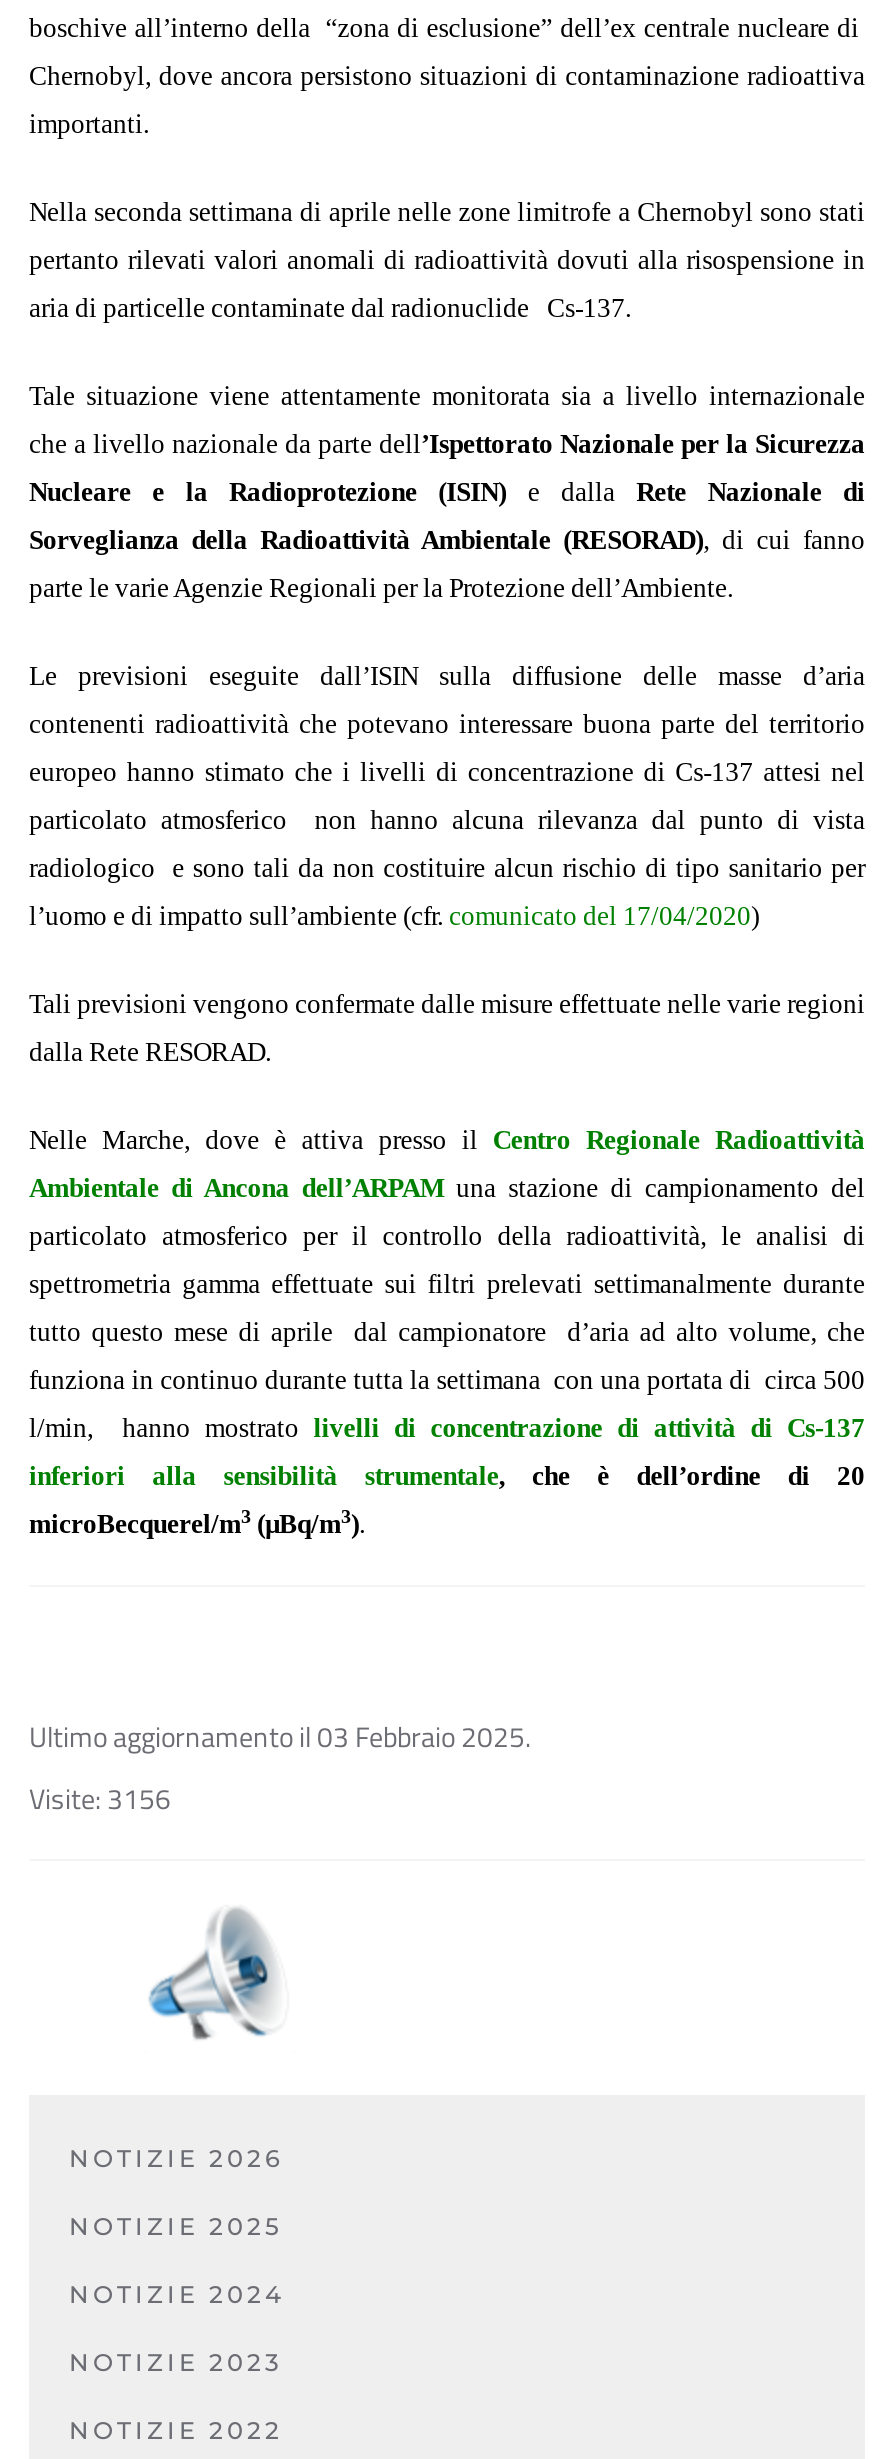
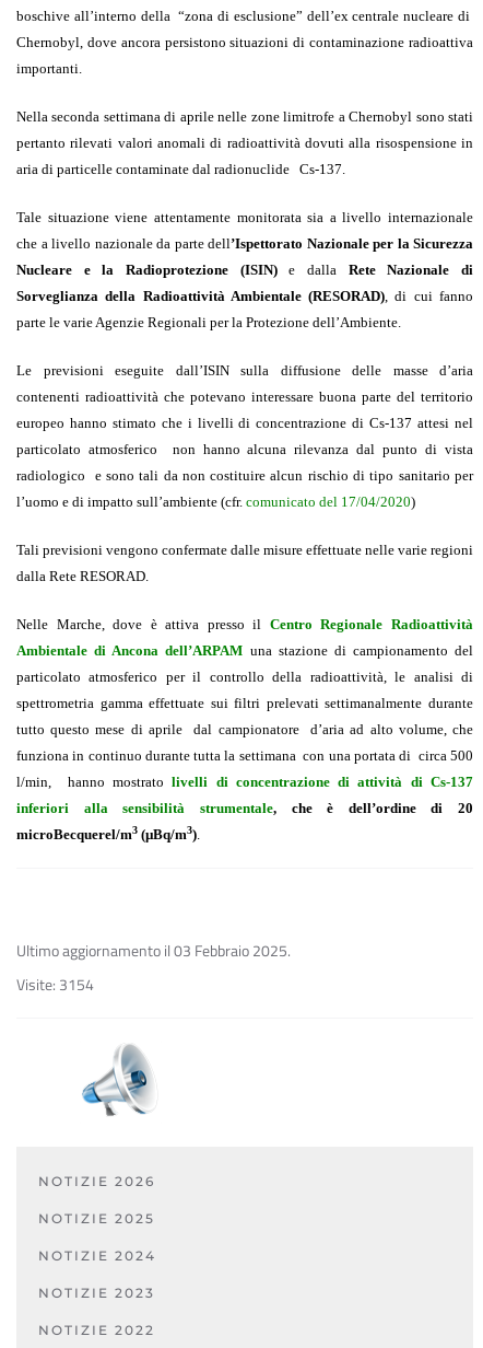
- Visite: 3156
+ Visite: 3154
